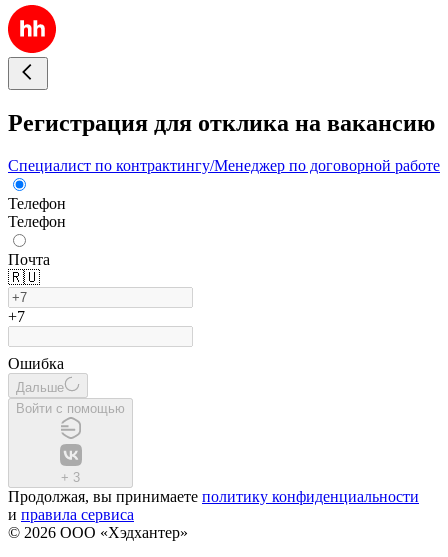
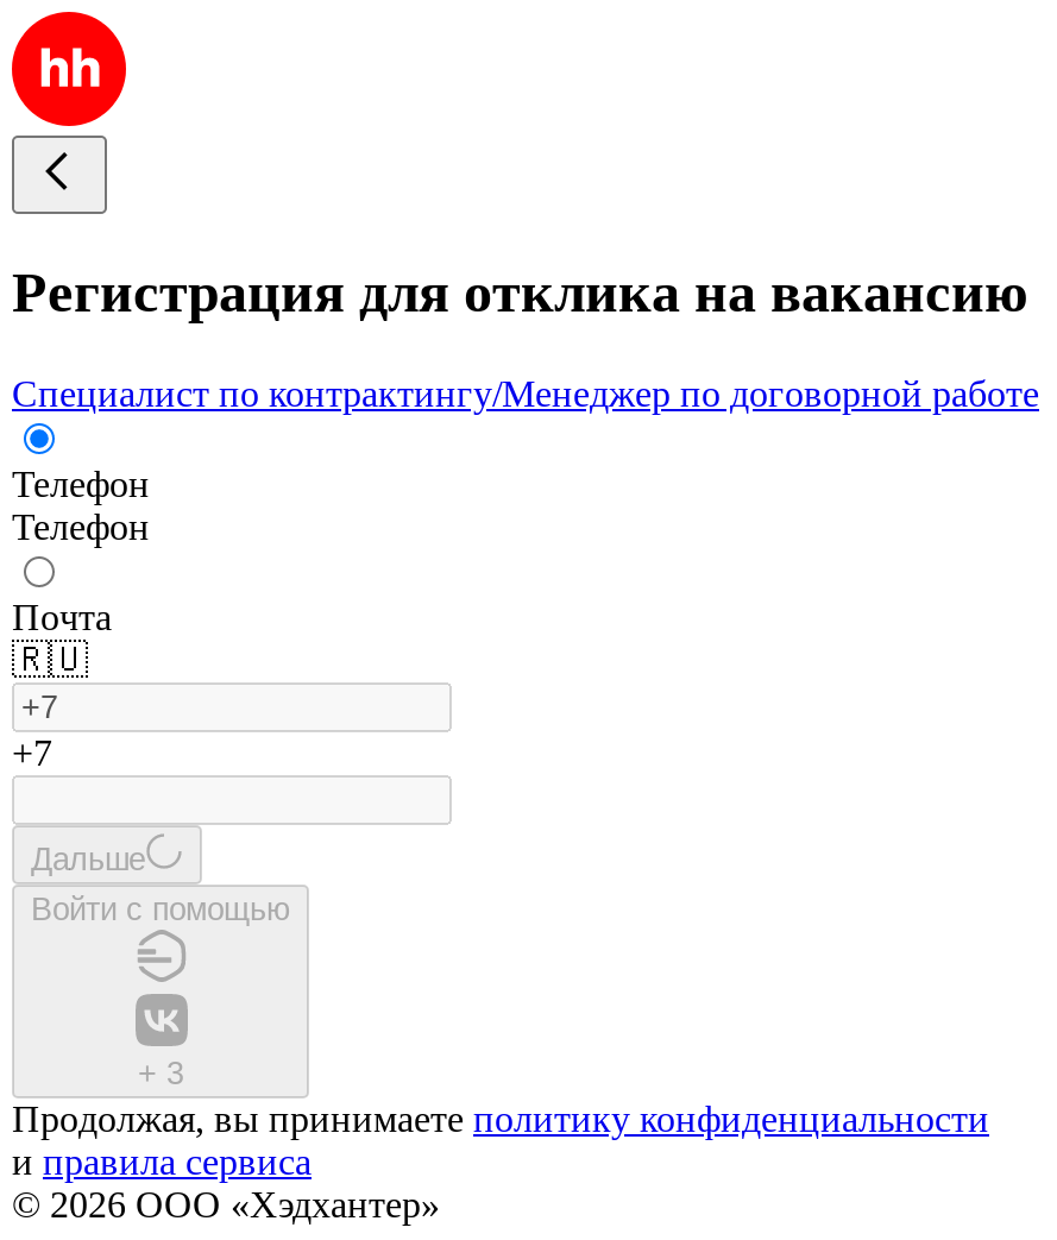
- Ошибка
